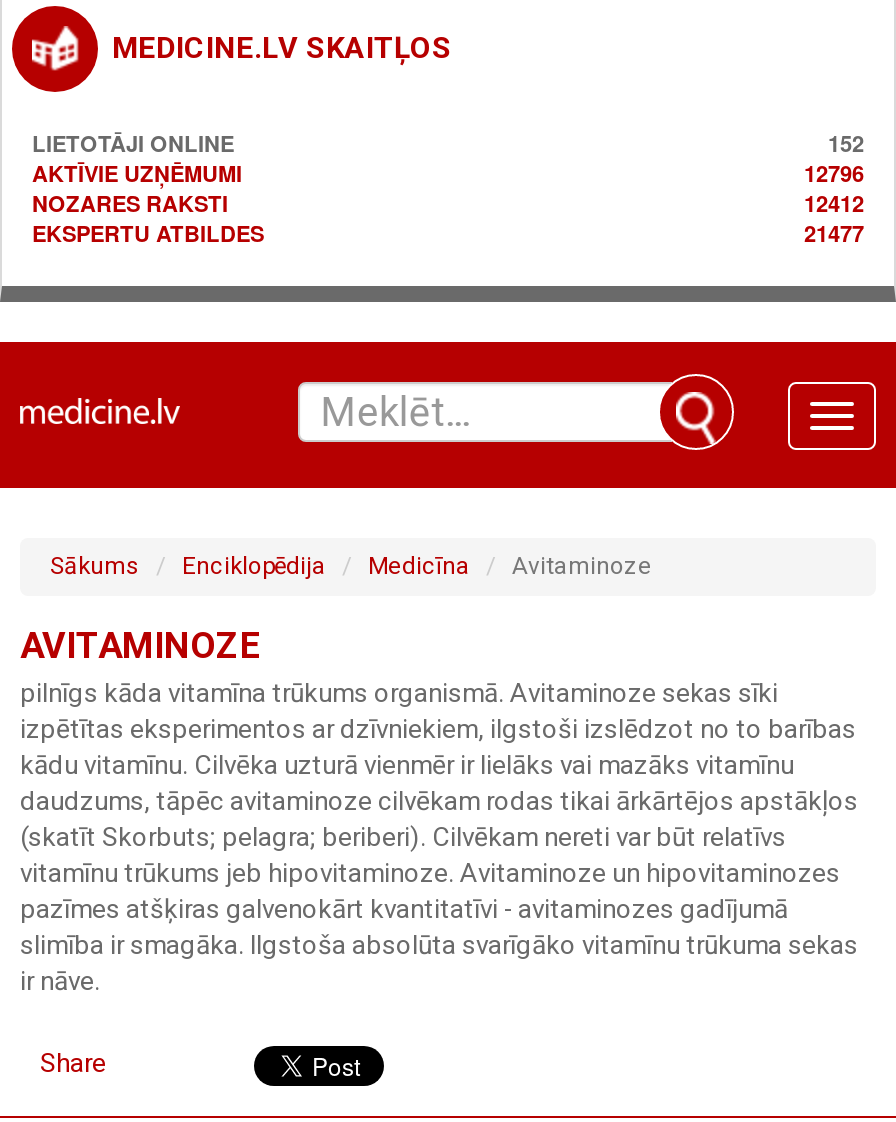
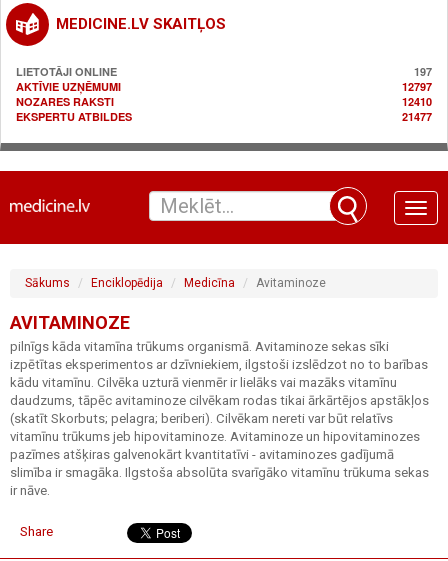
- 152
+ 197

- 12796
+ 12797

- 12412
+ 12410
